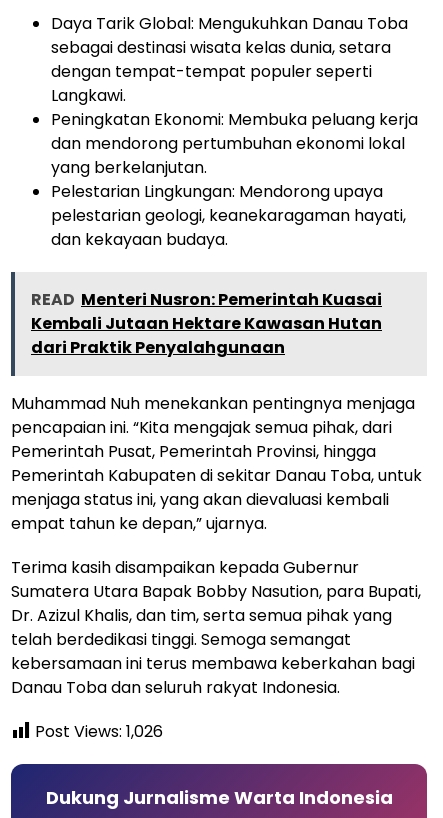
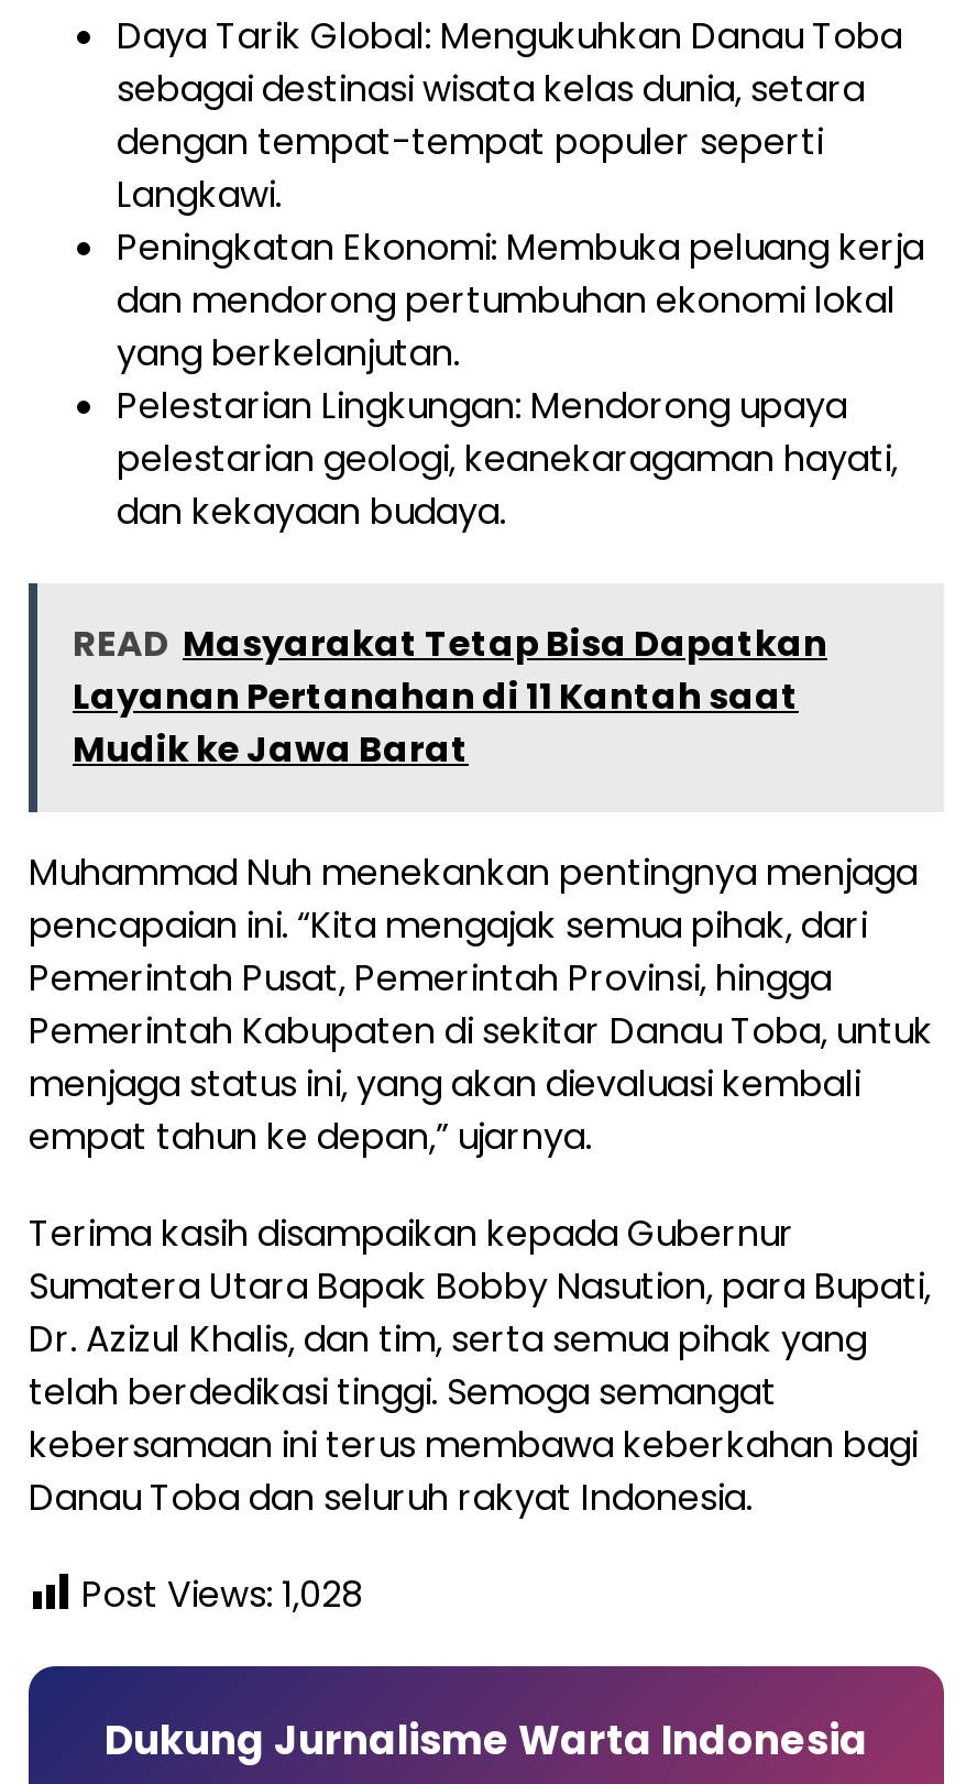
- READ Menteri Nusron: Pemerintah Kuasai
- Kembali Jutaan Hektare Kawasan Hutan
- dari Praktik Penyalahgunaan
+ READ Masyarakat Tetap Bisa Dapatkan
+ Layanan Pertanahan di 11 Kantah saat
+ Mudik ke Jawa Barat

- Post Views: 1,026
+ Post Views: 1,028
